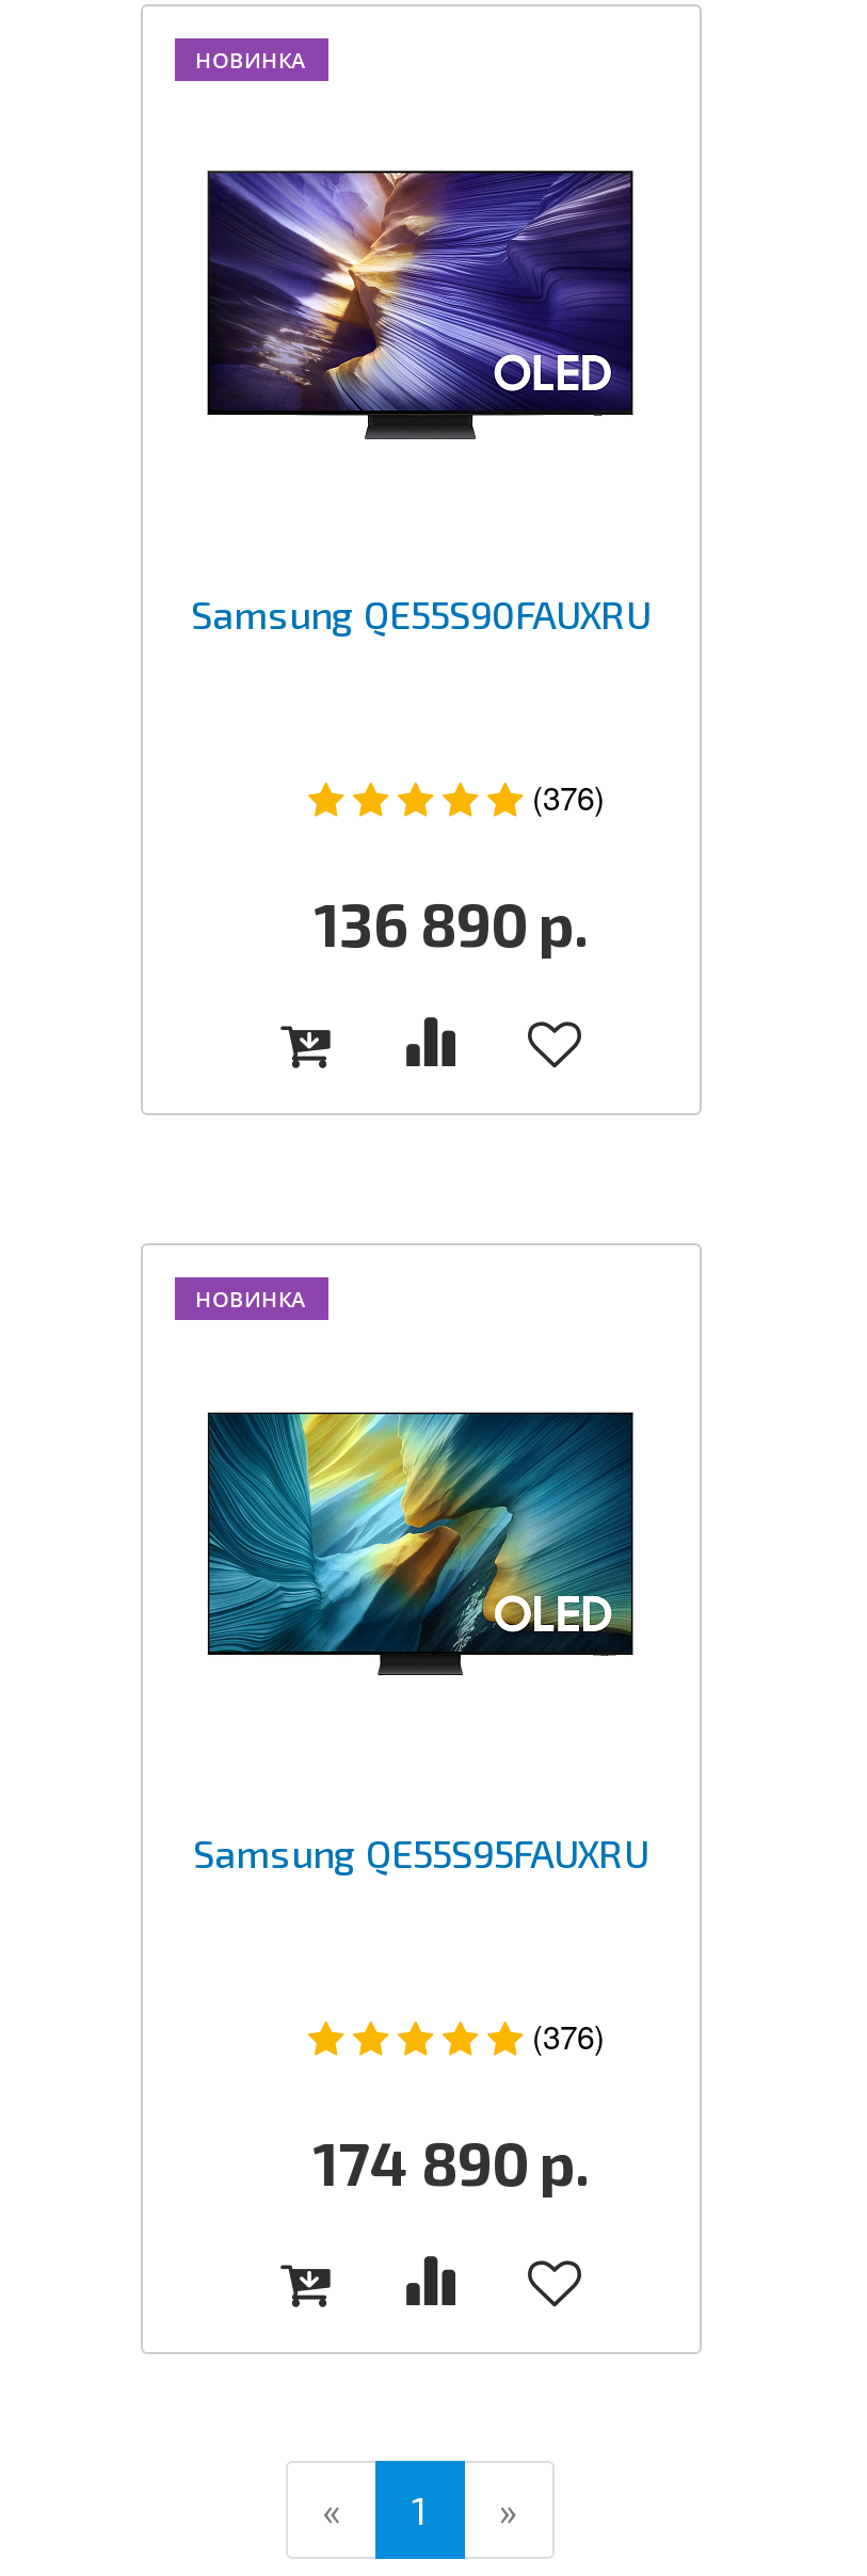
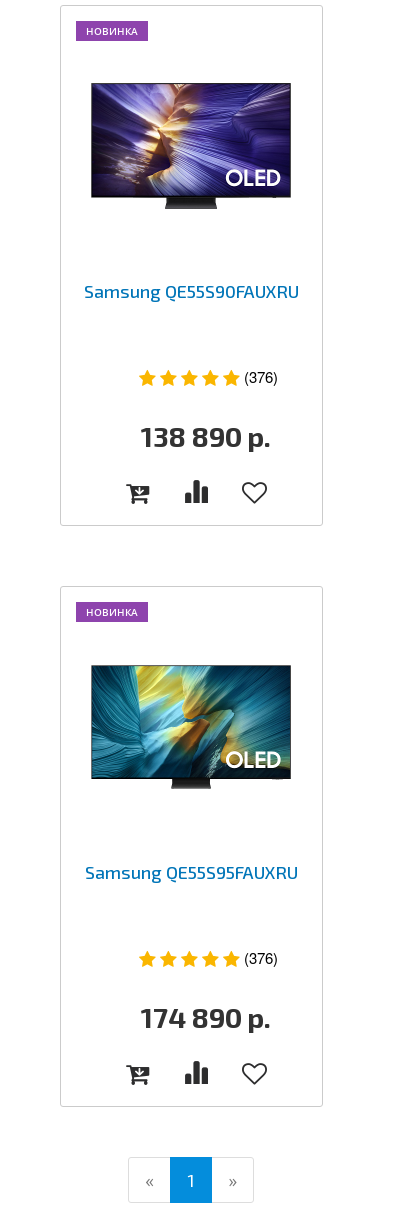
- 136 890 р.
+ 138 890 р.
